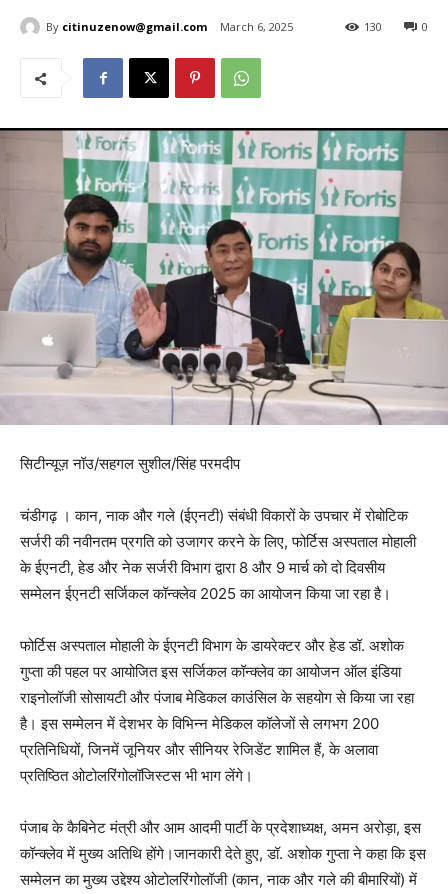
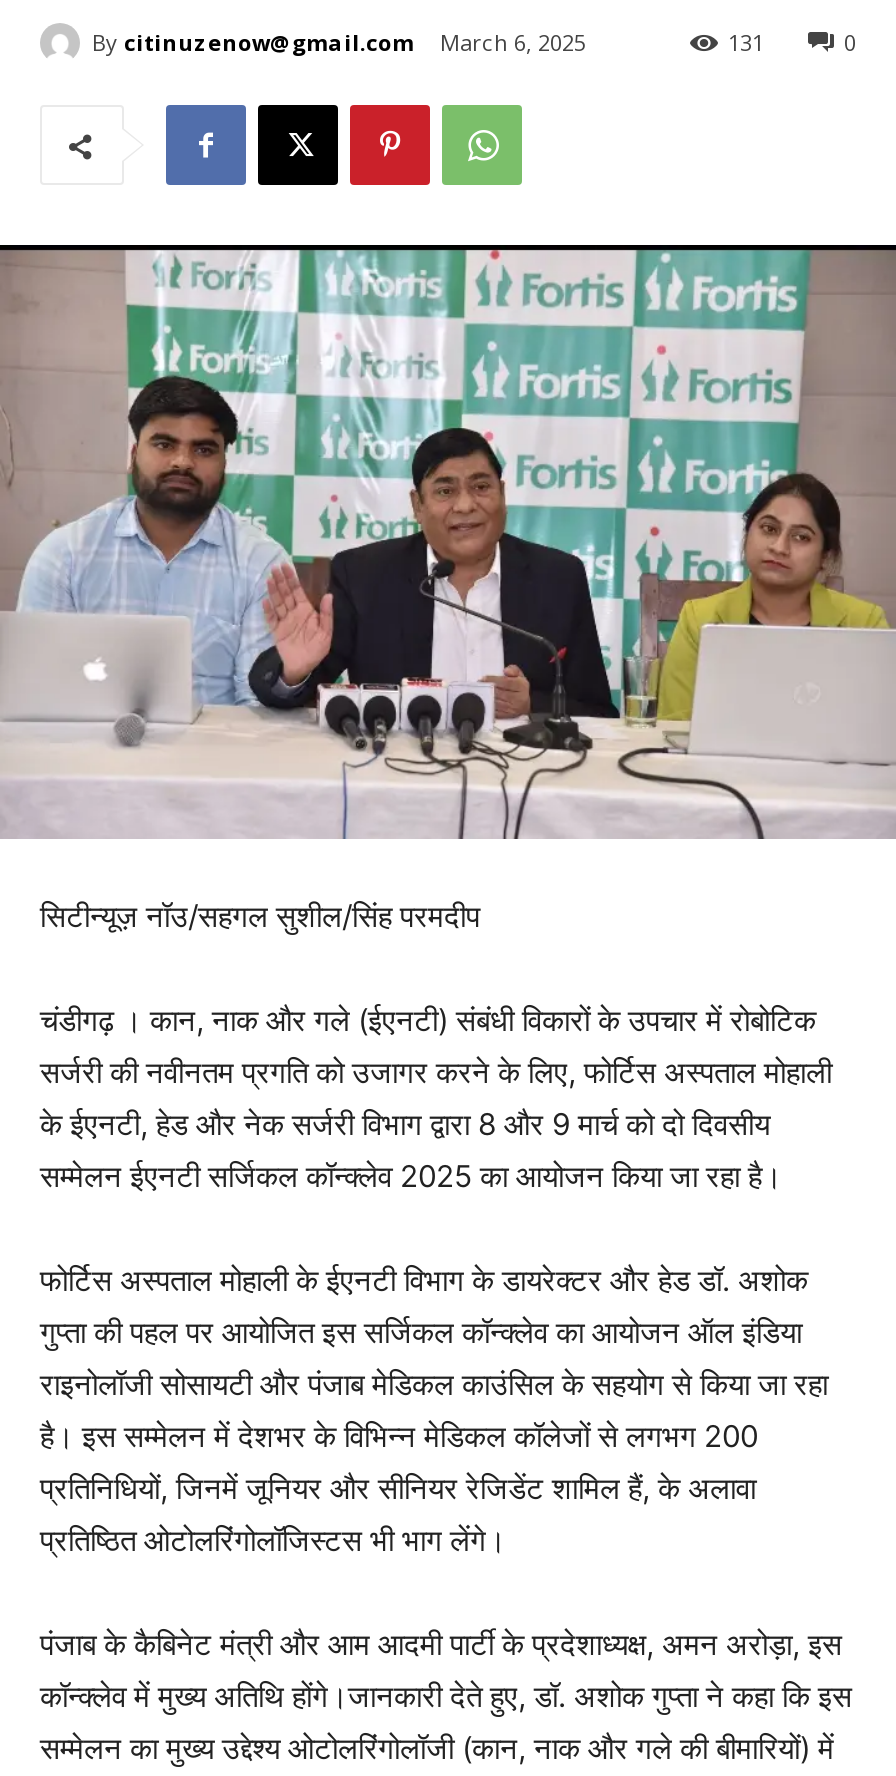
- 130
+ 131
